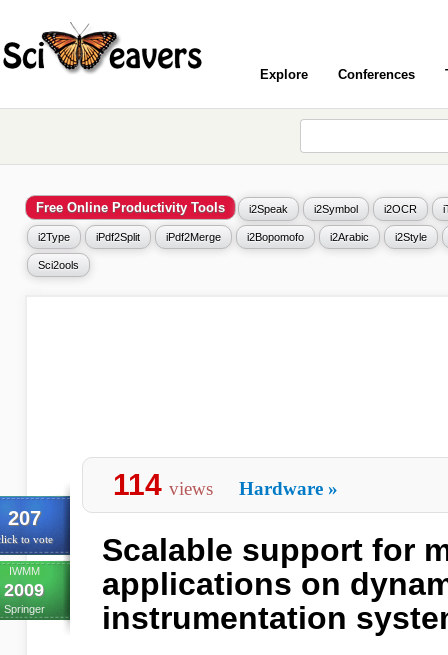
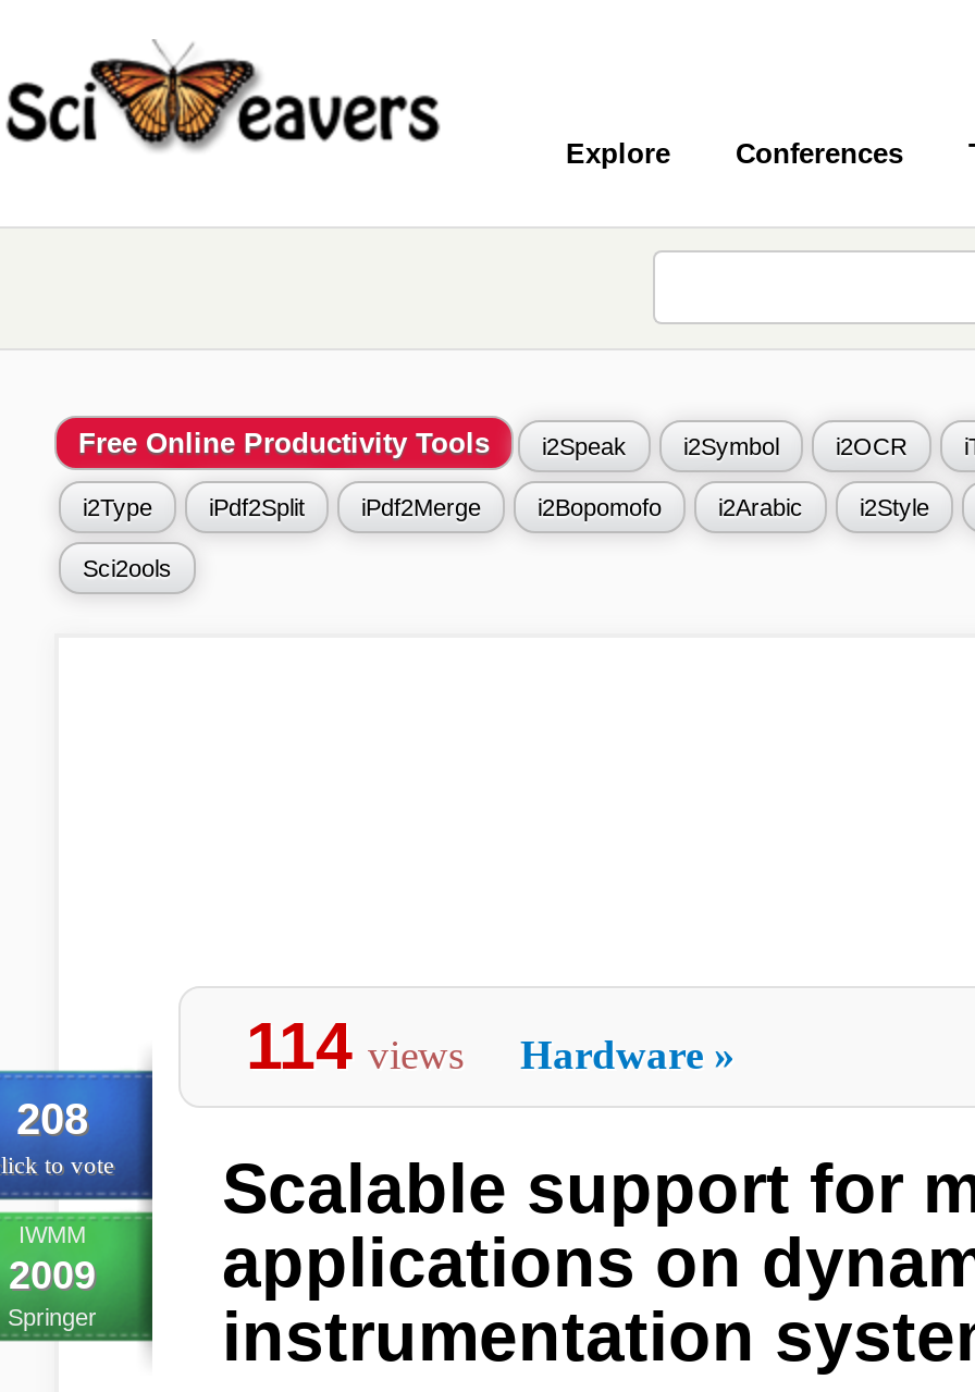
- 207
+ 208
